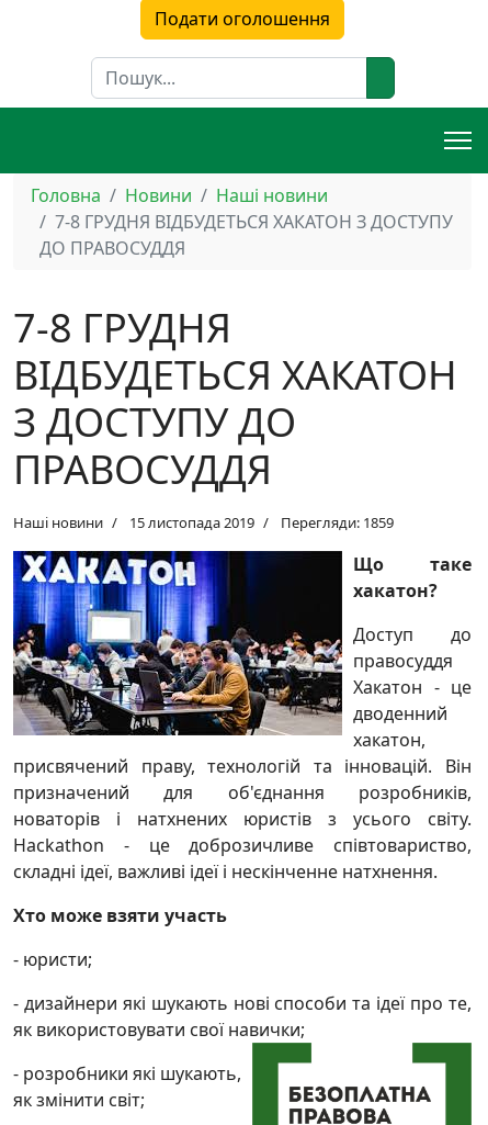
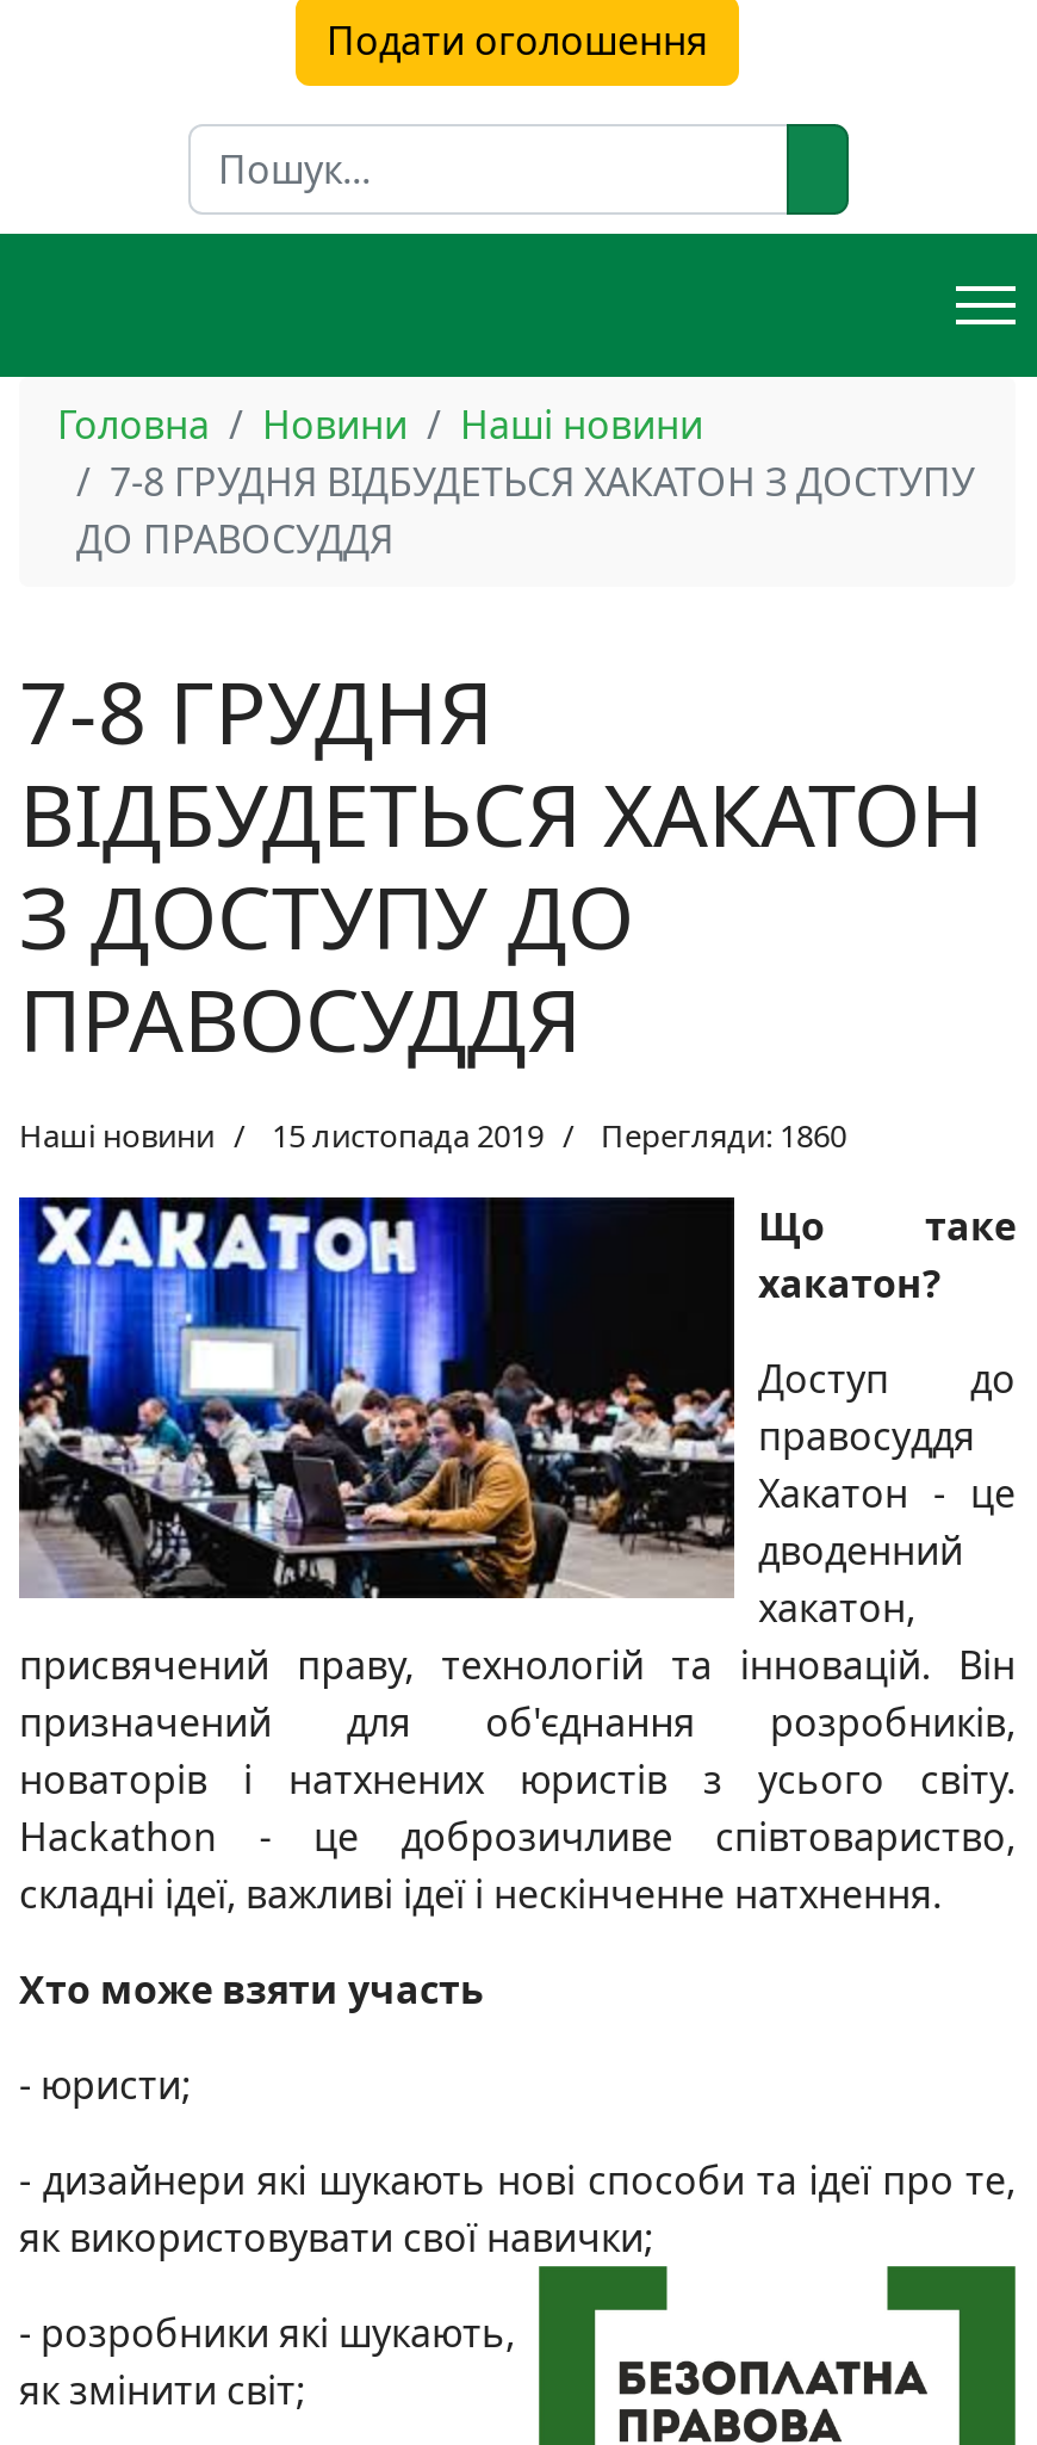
- Наші новини 15 листопада 2019 Перегляди: 1859
+ Наші новини 15 листопада 2019 Перегляди: 1860
